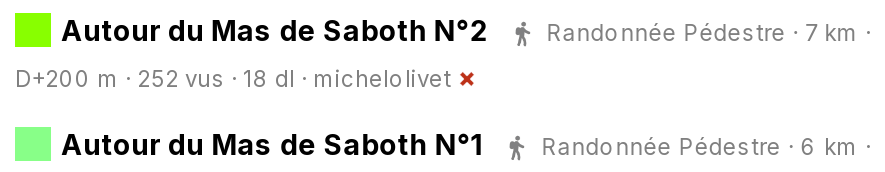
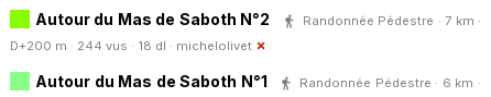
- D+200 m · 252 vus · 18 dl · michelolivet
+ D+200 m · 244 vus · 18 dl · michelolivet
